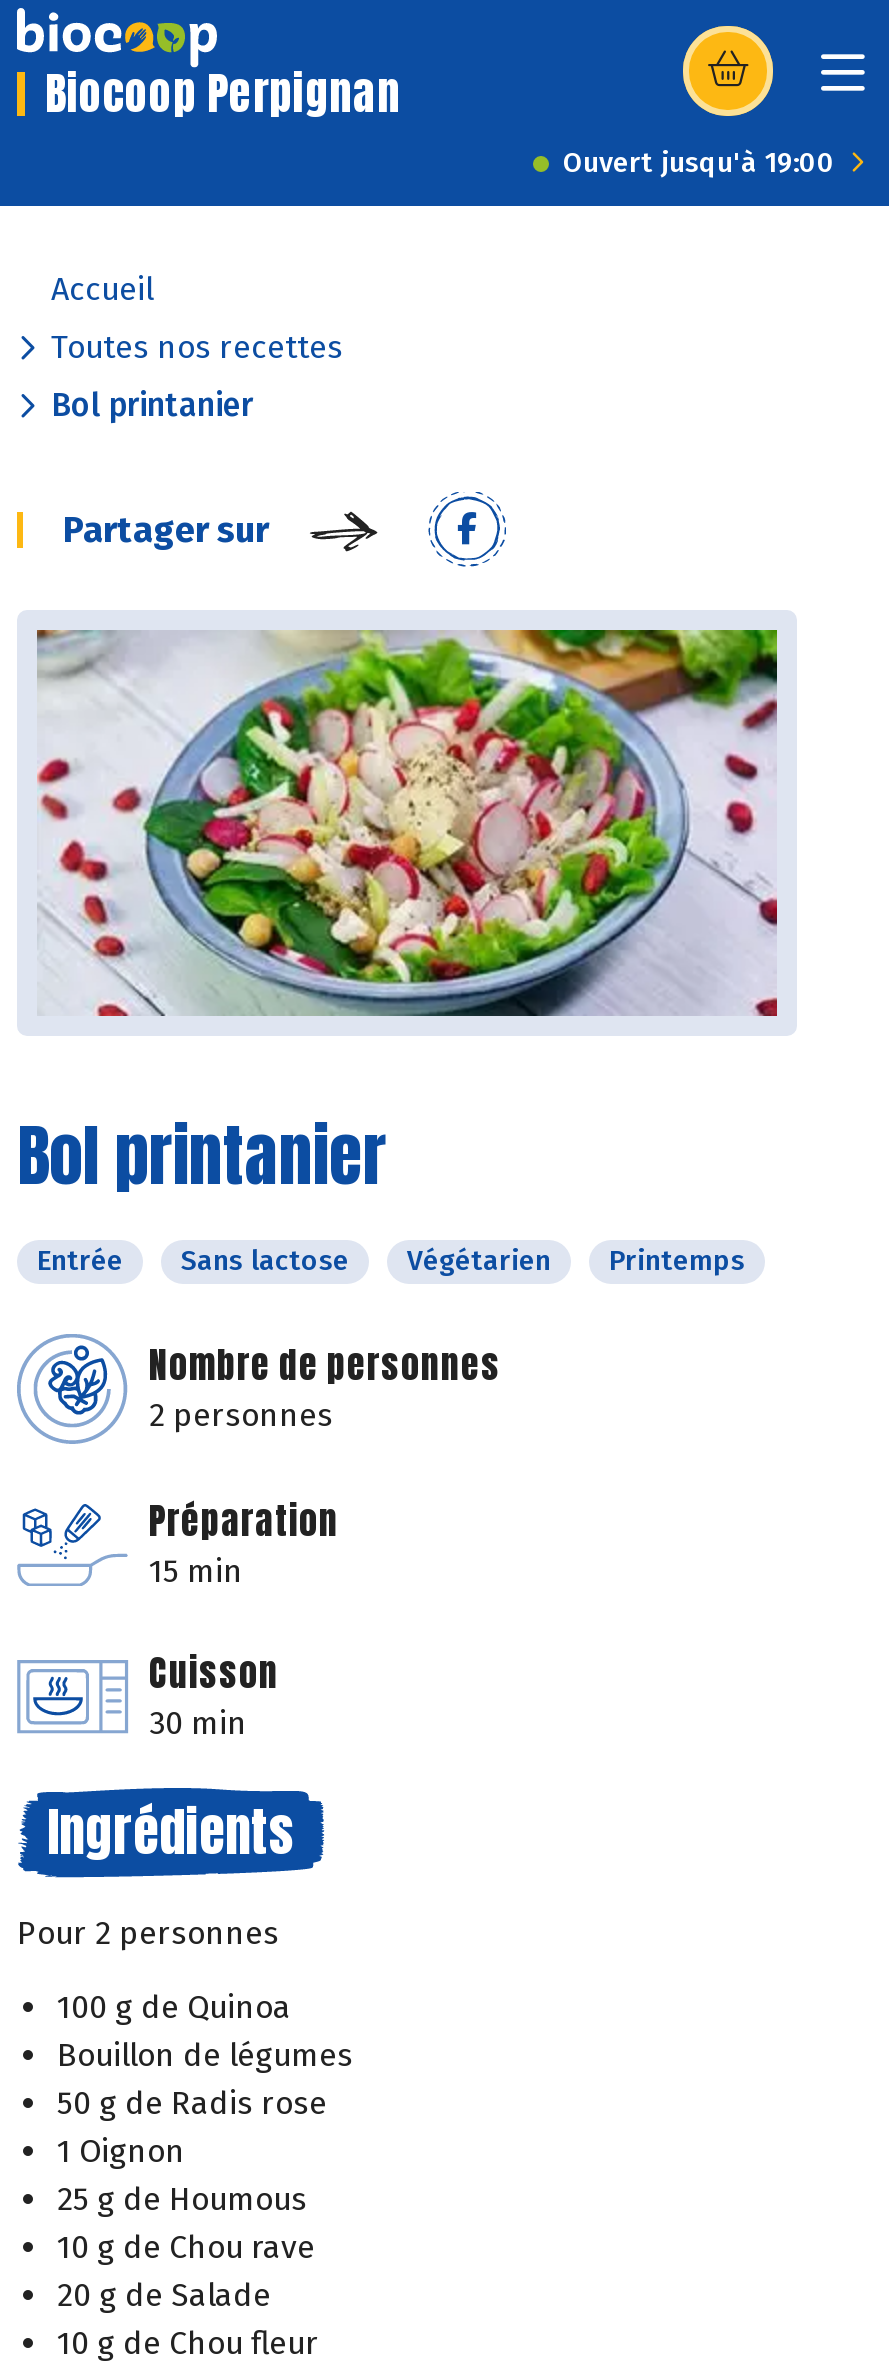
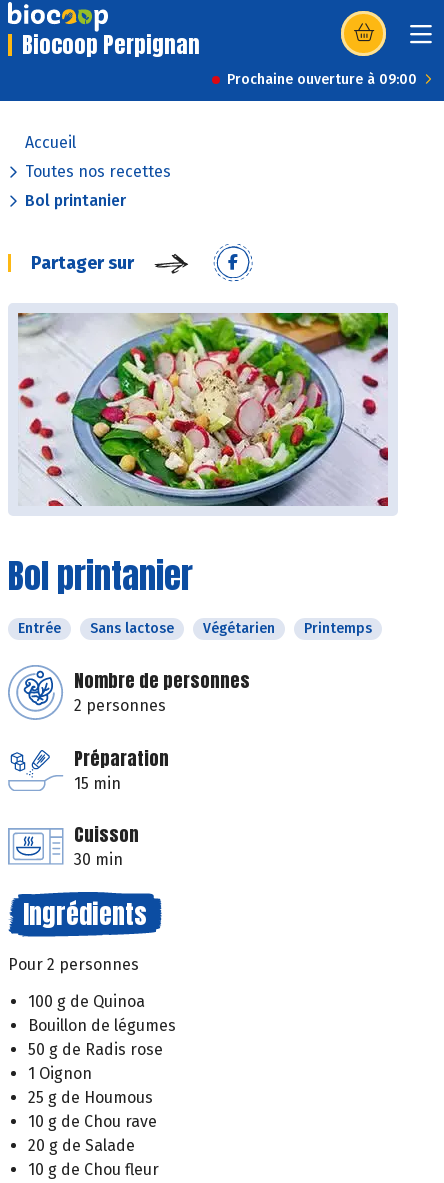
- Ouvert jusqu'à 19:00
+ Prochaine ouverture à 09:00
